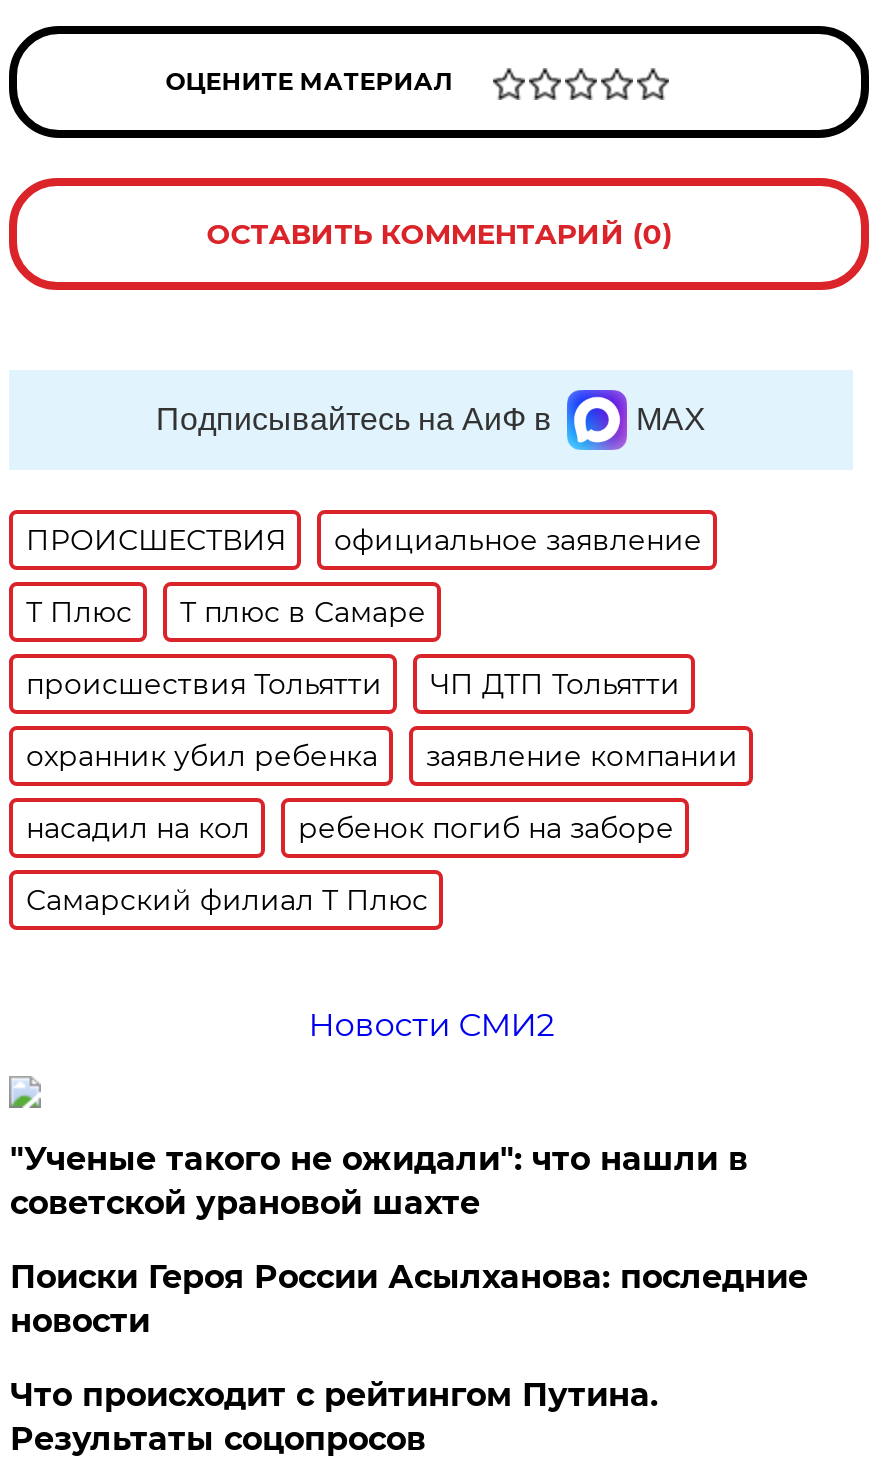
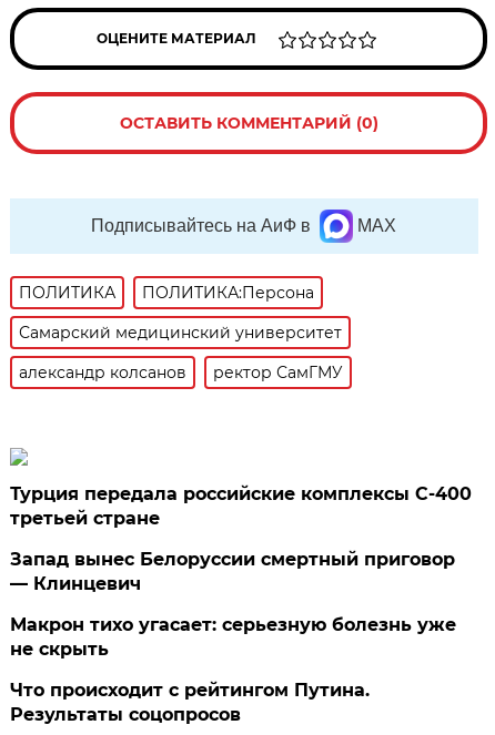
- ПРОИСШЕСТВИЯ
- официальное заявление
- Т Плюс
- Т плюс в Самаре
- происшествия Тольятти
- ЧП ДТП Тольятти
- охранник убил ребенка
- заявление компании
- насадил на кол
- ребенок погиб на заборе
- Самарский филиал Т Плюс
- Новости СМИ2
+ ПОЛИТИКА
+ ПОЛИТИКА:Персона
+ Самарский медицинский университет
+ александр колсанов
+ ректор СамГМУ

- "Ученые такого не ожидали": что нашли в
- советской урановой шахте
- Поиски Героя России Асылханова: последние
- новости
+ Турция передала российские комплексы С-400
+ третьей стране
+ Запад вынес Белоруссии смертный приговор
+ — Клинцевич
+ Макрон тихо угасает: серьезную болезнь уже
+ не скрыть
